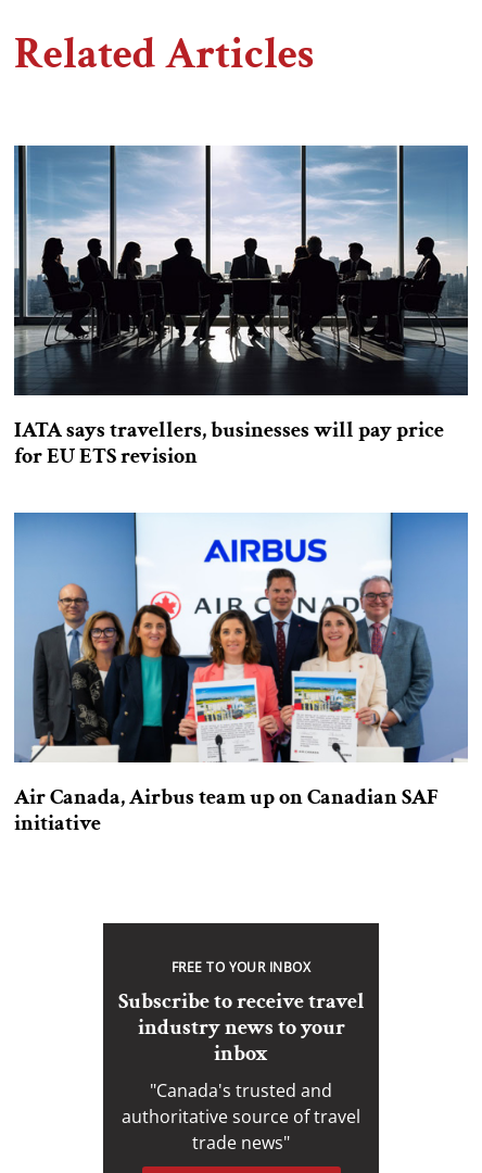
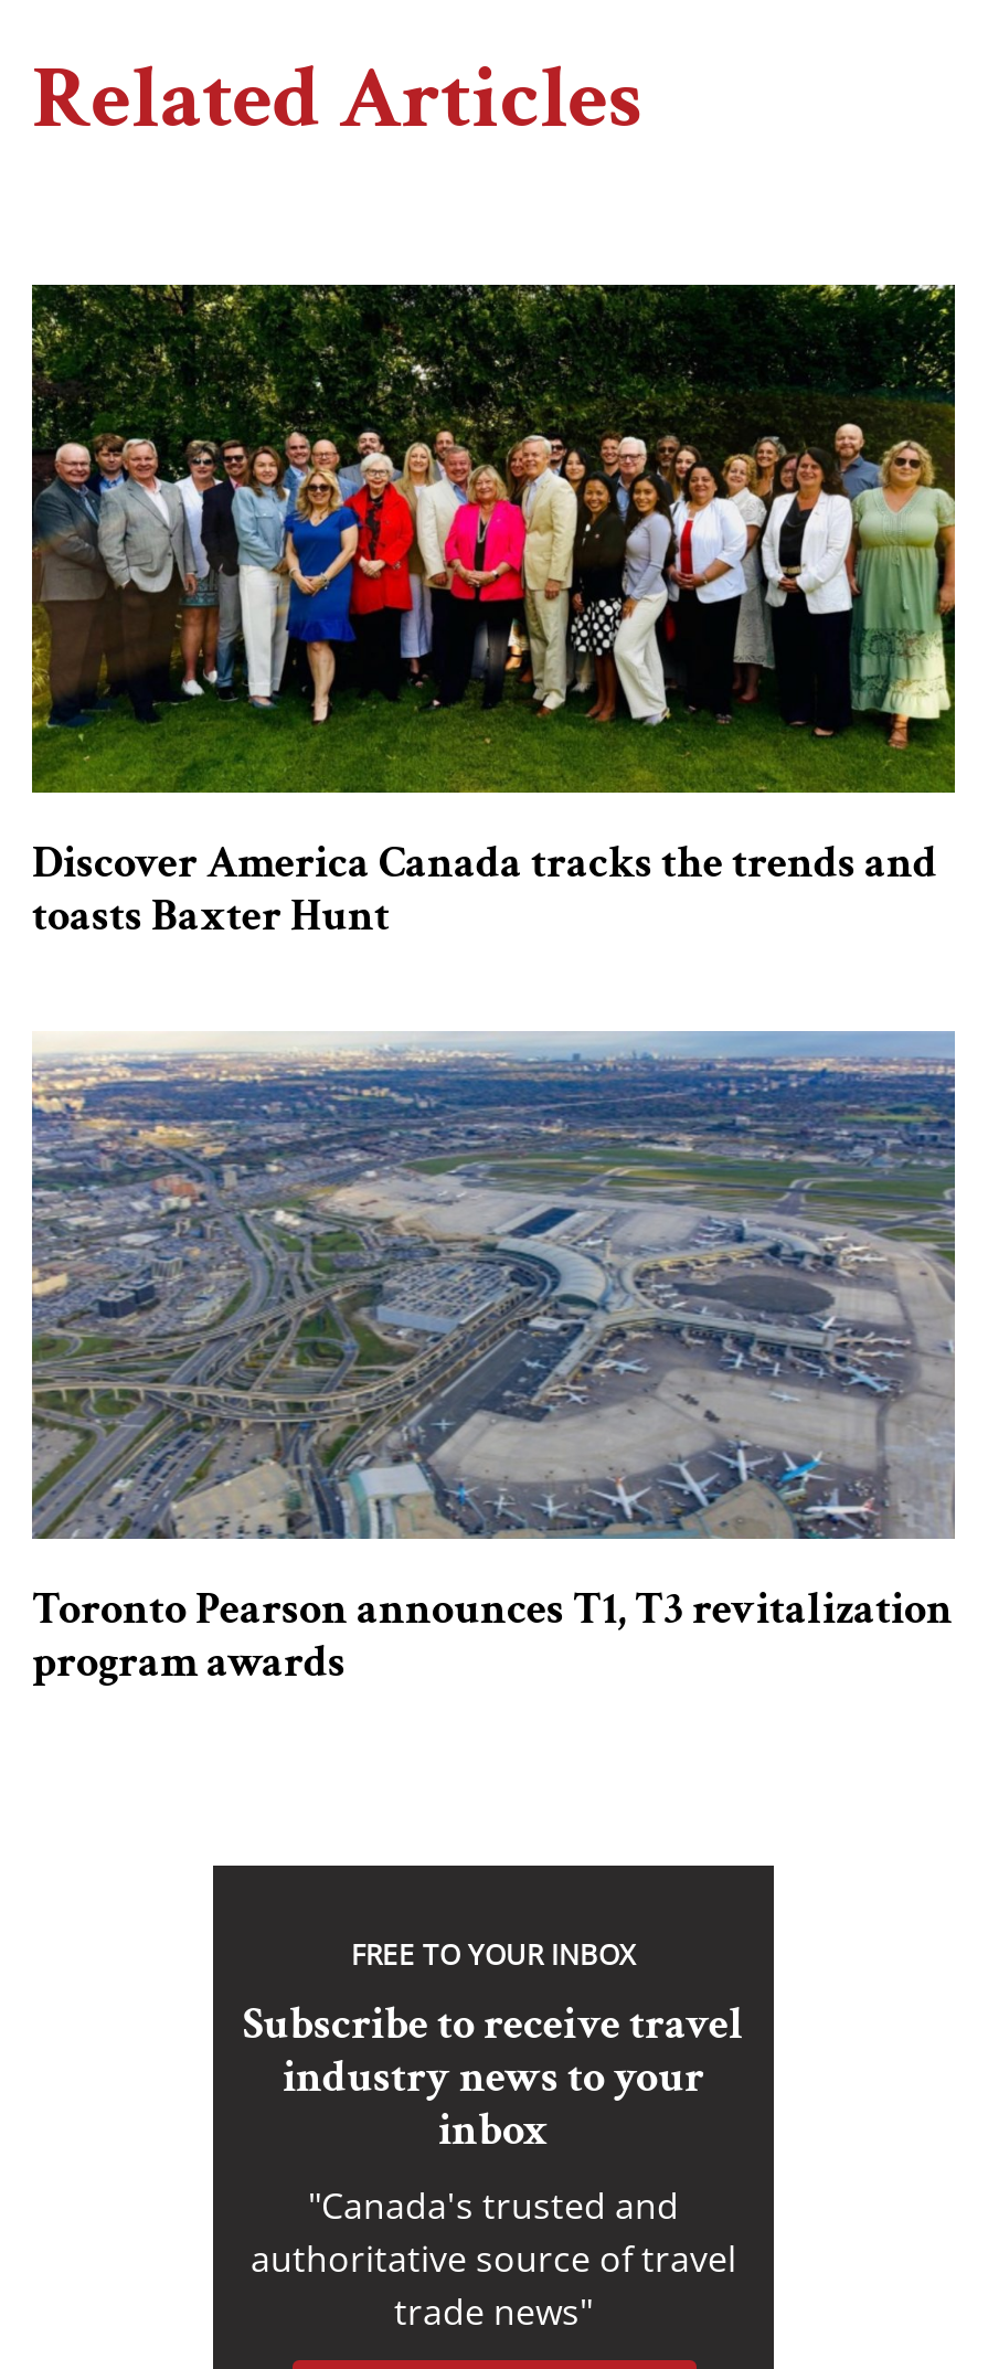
- [image]
- IATA says travellers, businesses will pay price
- for EU ETS revision
+ [image]
+ Discover America Canada tracks the trends and
+ toasts Baxter Hunt

- [image]
- Air Canada, Airbus team up on Canadian SAF
- initiative
+ [image]
+ Toronto Pearson announces T1, T3 revitalization
+ program awards
